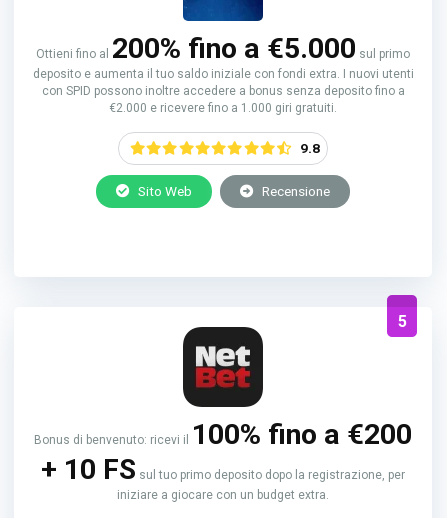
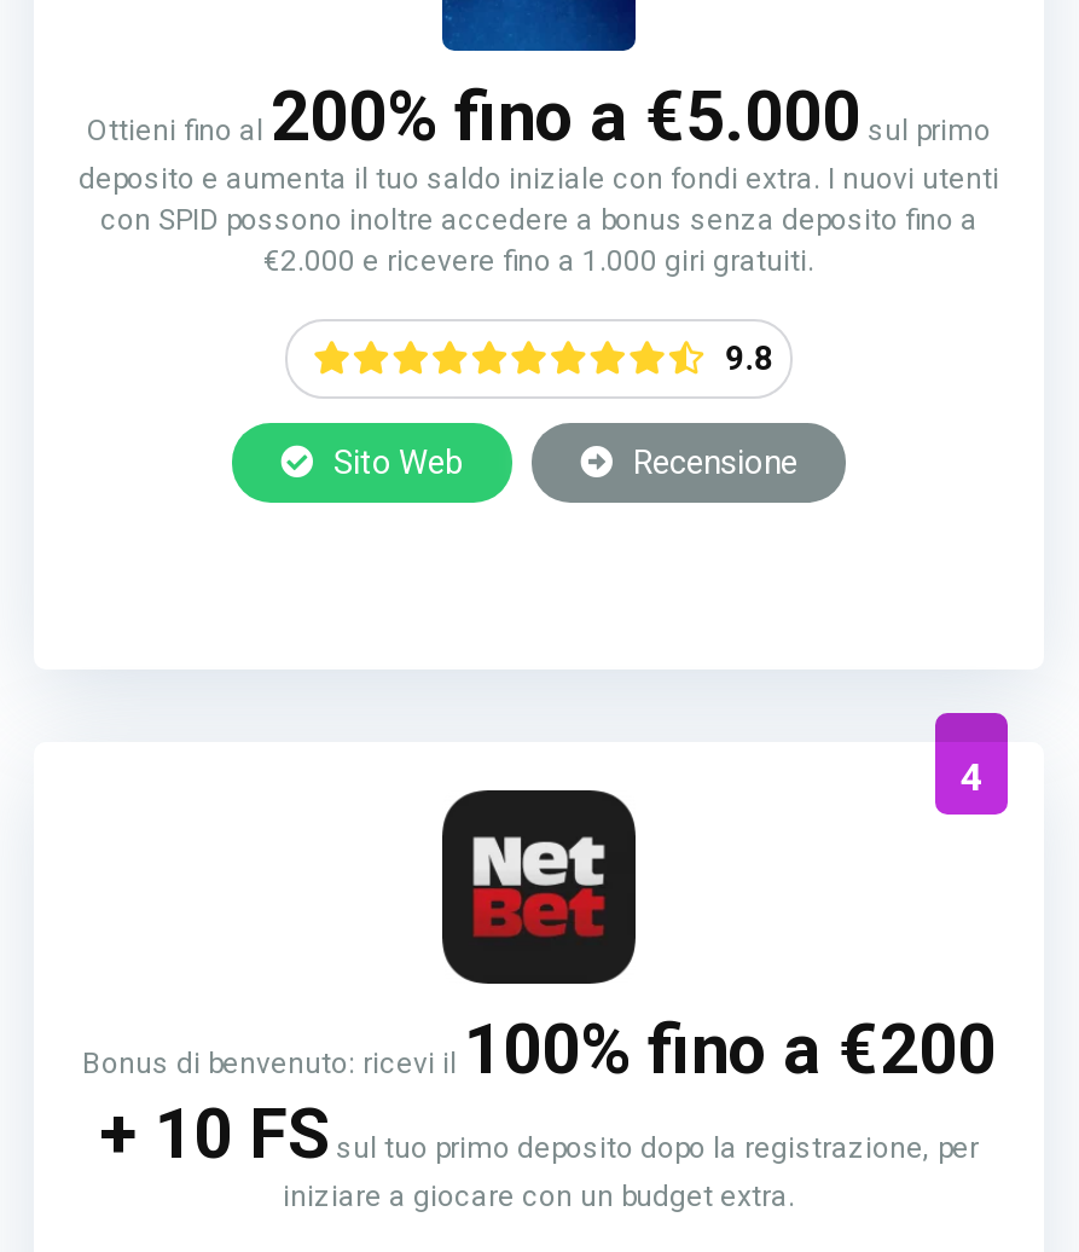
- 5
+ 4
